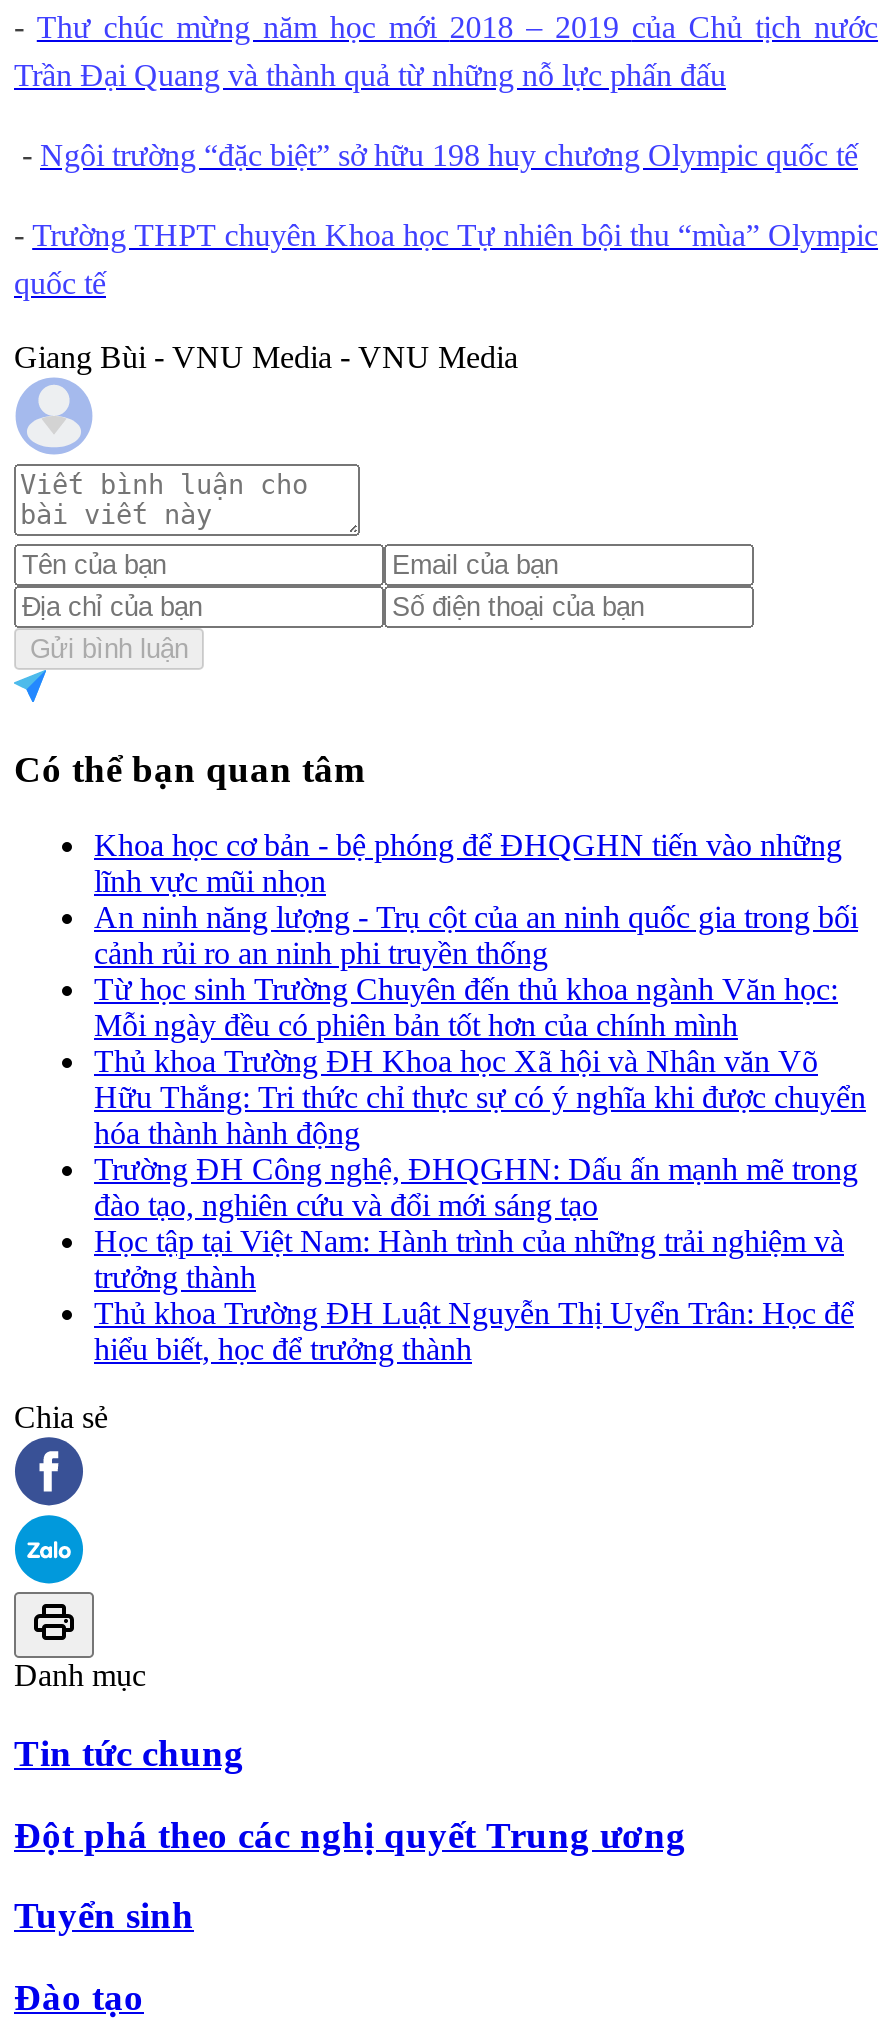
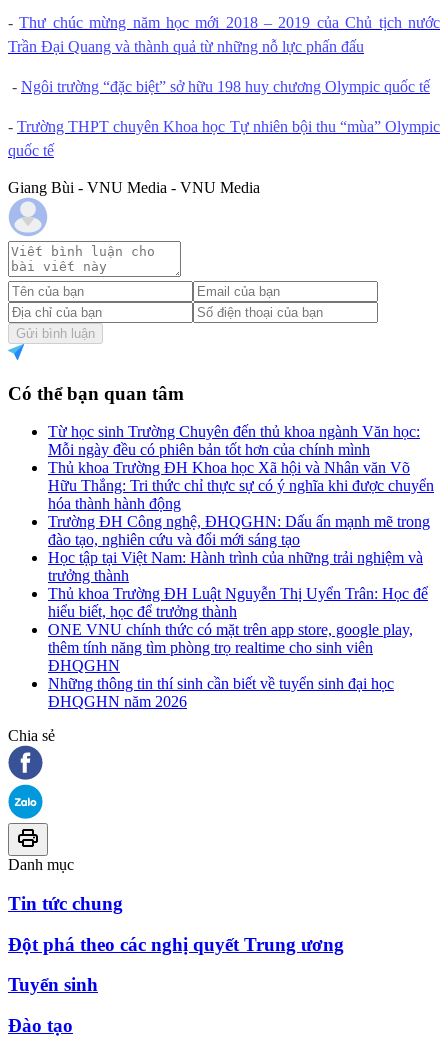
- Khoa học cơ bản - bệ phóng để ĐHQGHN tiến vào những
- lĩnh vực mũi nhọn
- An ninh năng lượng - Trụ cột của an ninh quốc gia trong bối
- cảnh rủi ro an ninh phi truyền thống

moved up: Từ học sinh Trường Chuyên đến thủ khoa ngành Văn học: | Mỗi ngày đều có phiên bản tốt hơn của chính mình | Thủ khoa Trường ĐH Khoa học Xã hội và Nhân văn Võ | ... | Thủ khoa Trường ĐH Luật Nguyễn Thị Uyển Trân: Học để | hiểu biết, học để trưởng thành

+ ONE VNU chính thức có mặt trên app store, google play,
+ thêm tính năng tìm phòng trọ realtime cho sinh viên
+ ĐHQGHN
+ Những thông tin thí sinh cần biết về tuyển sinh đại học
+ ĐHQGHN năm 2026
